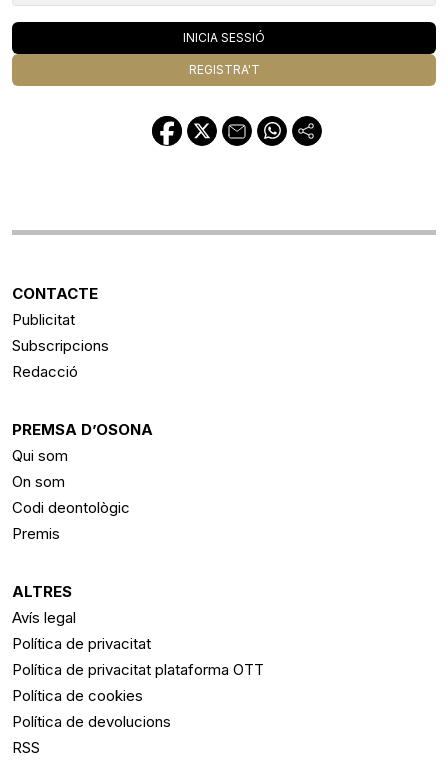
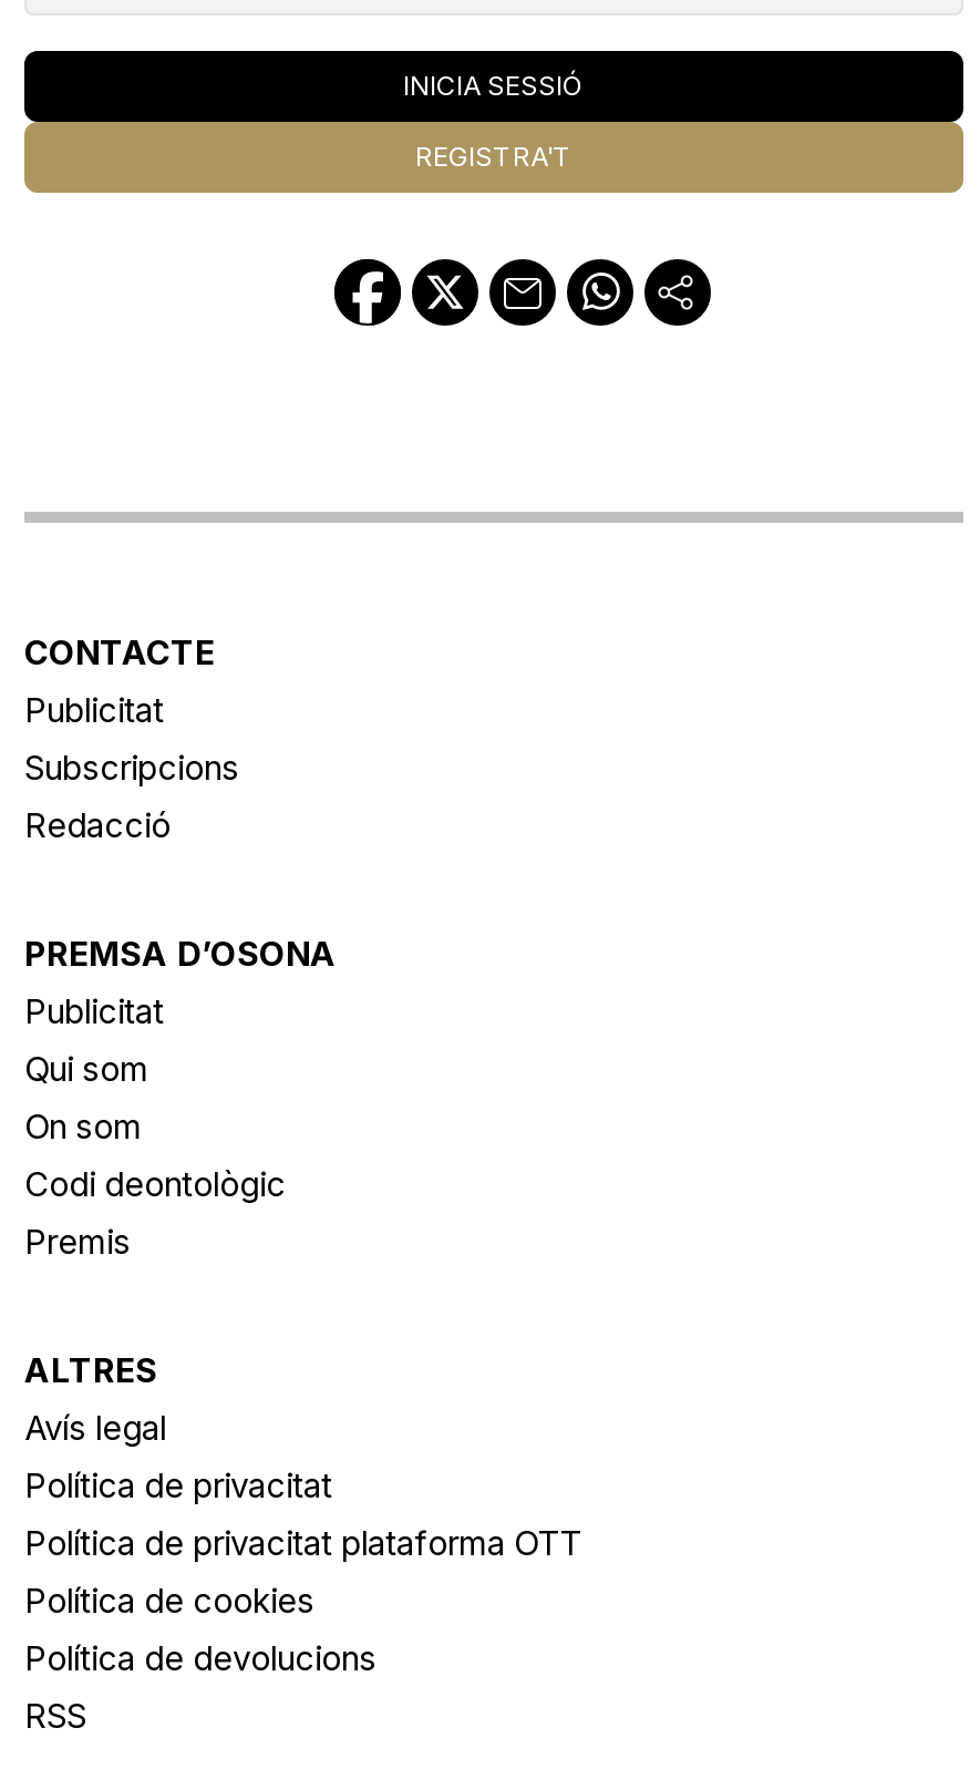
+ Publicitat
